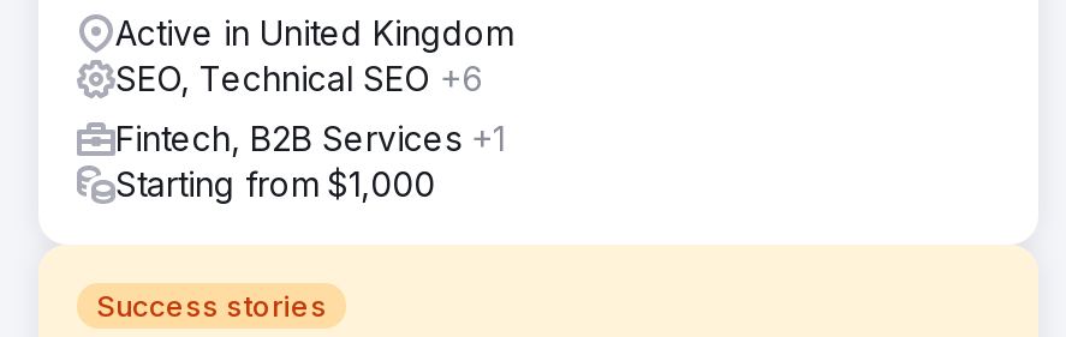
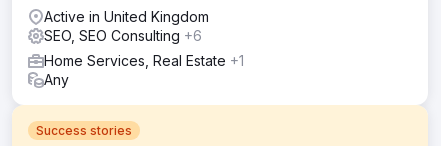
- SEO, Technical SEO +6
+ SEO, SEO Consulting +6

- Fintech, B2B Services +1
- Starting from $1,000
+ Home Services, Real Estate +1
+ Any
